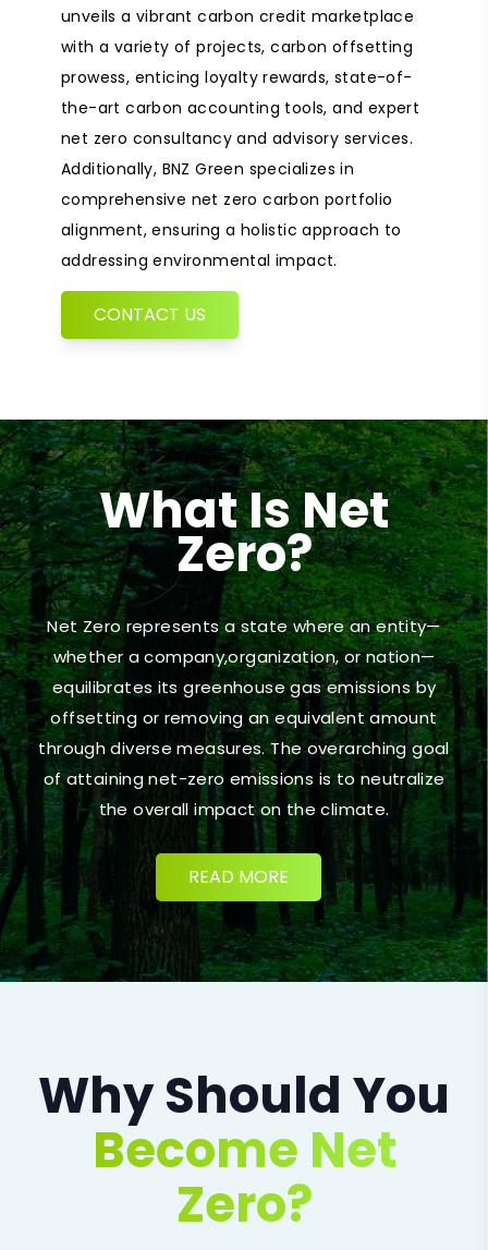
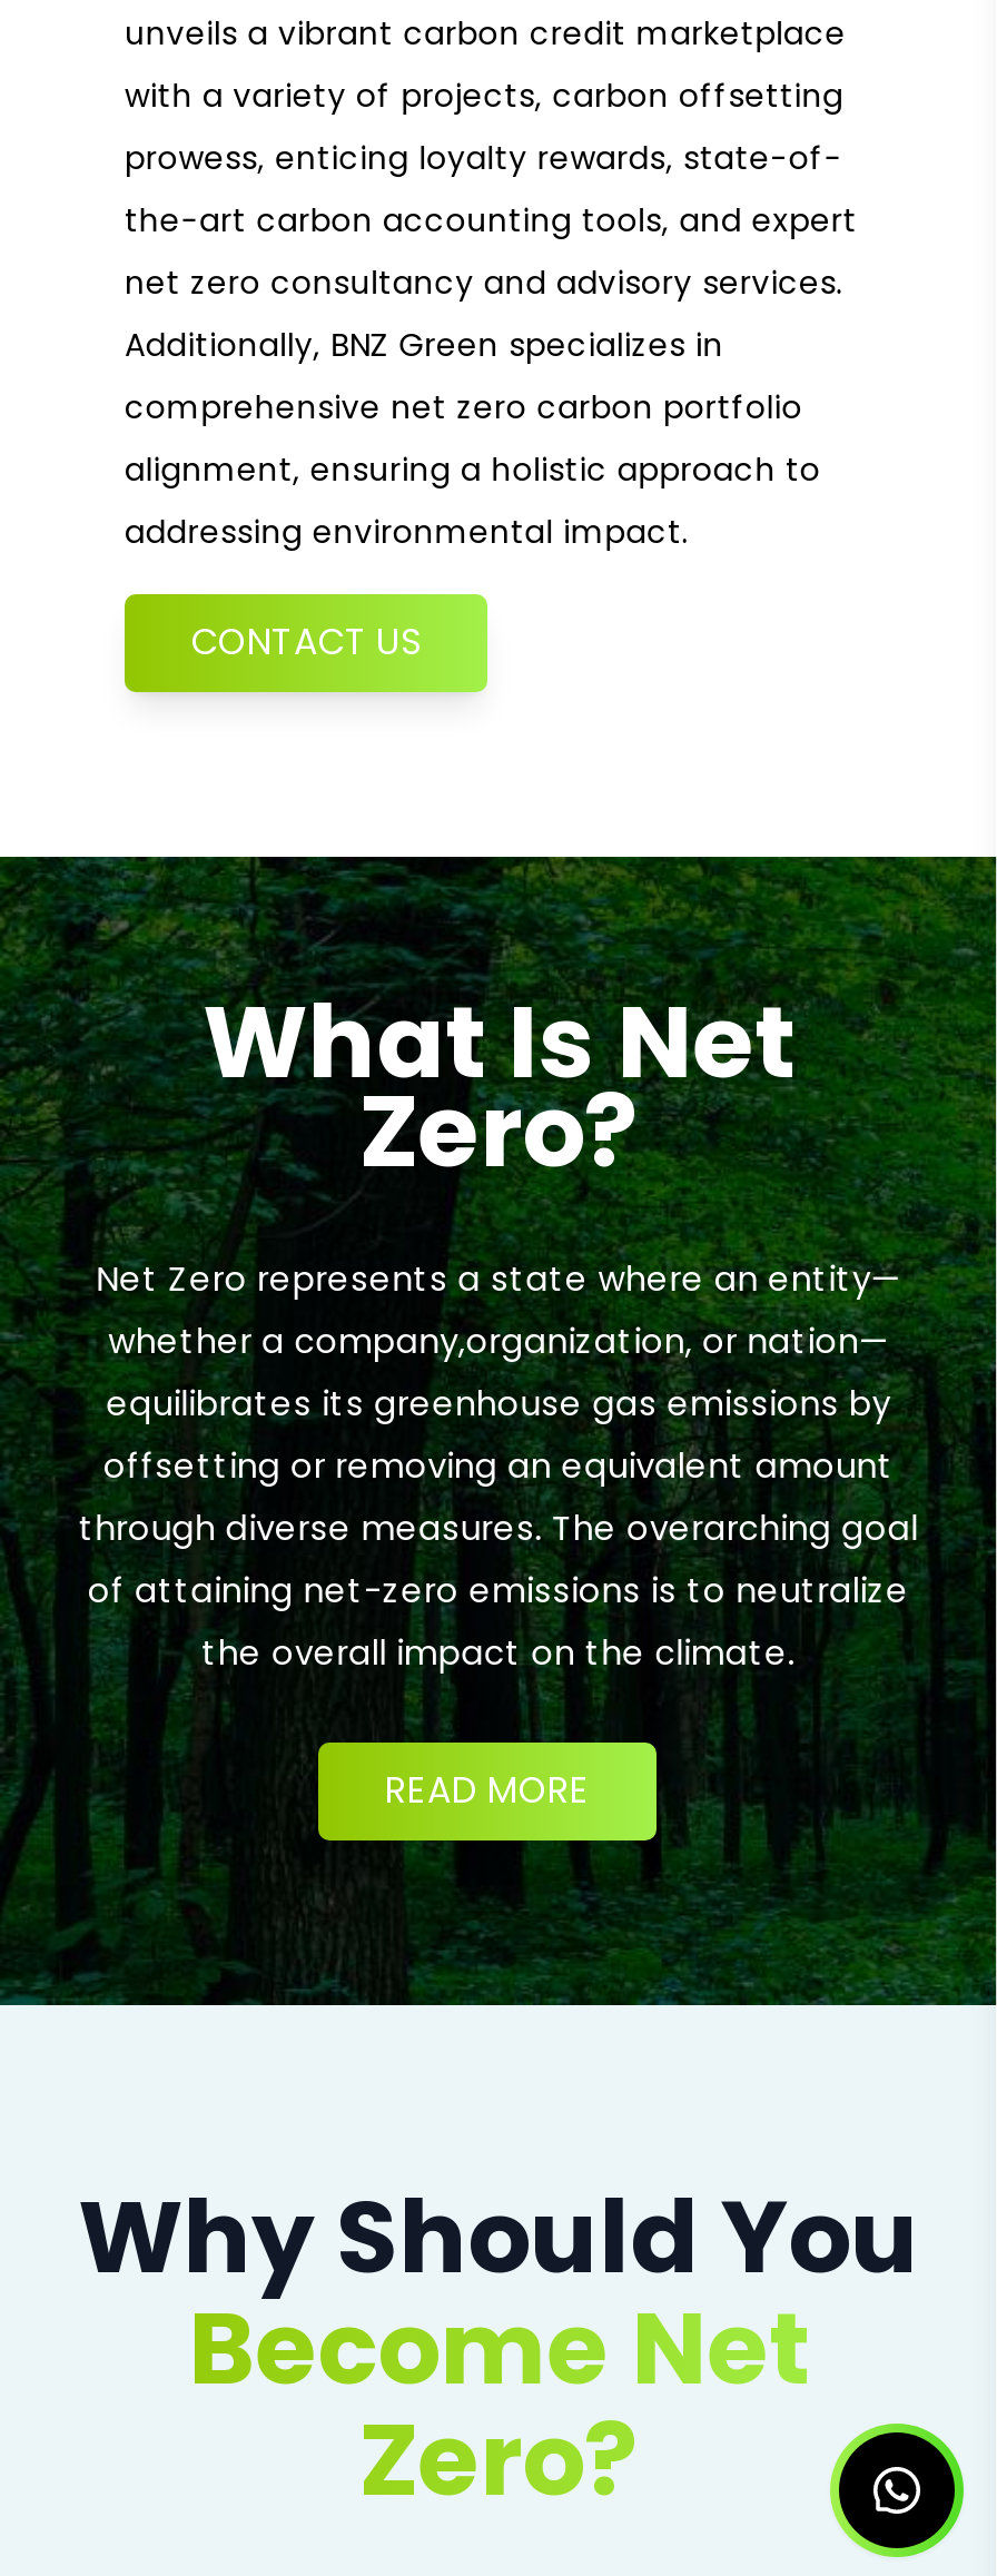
+ [image]
